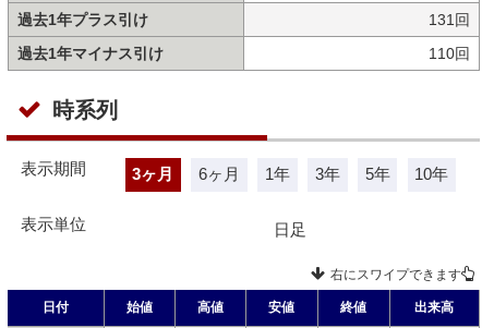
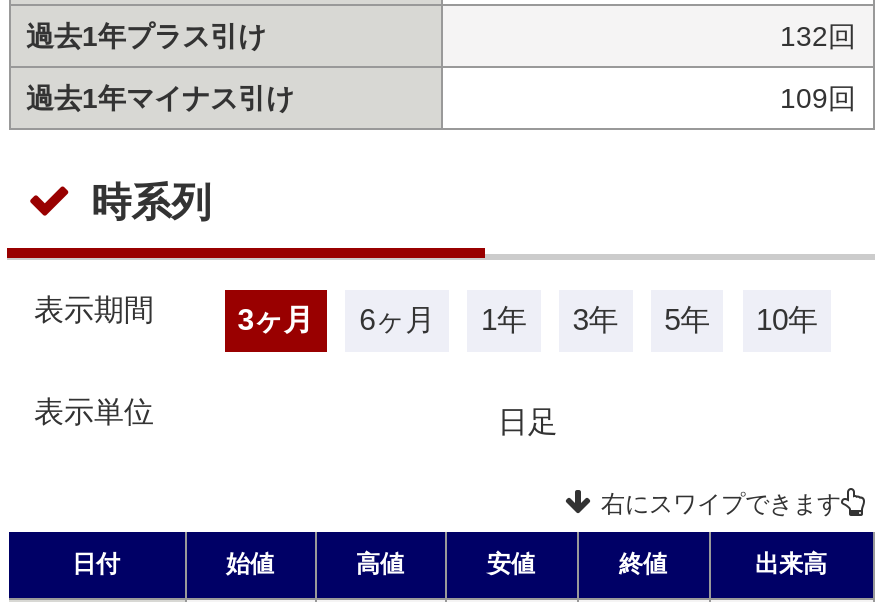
- 131回
+ 132回

- 110回
+ 109回
